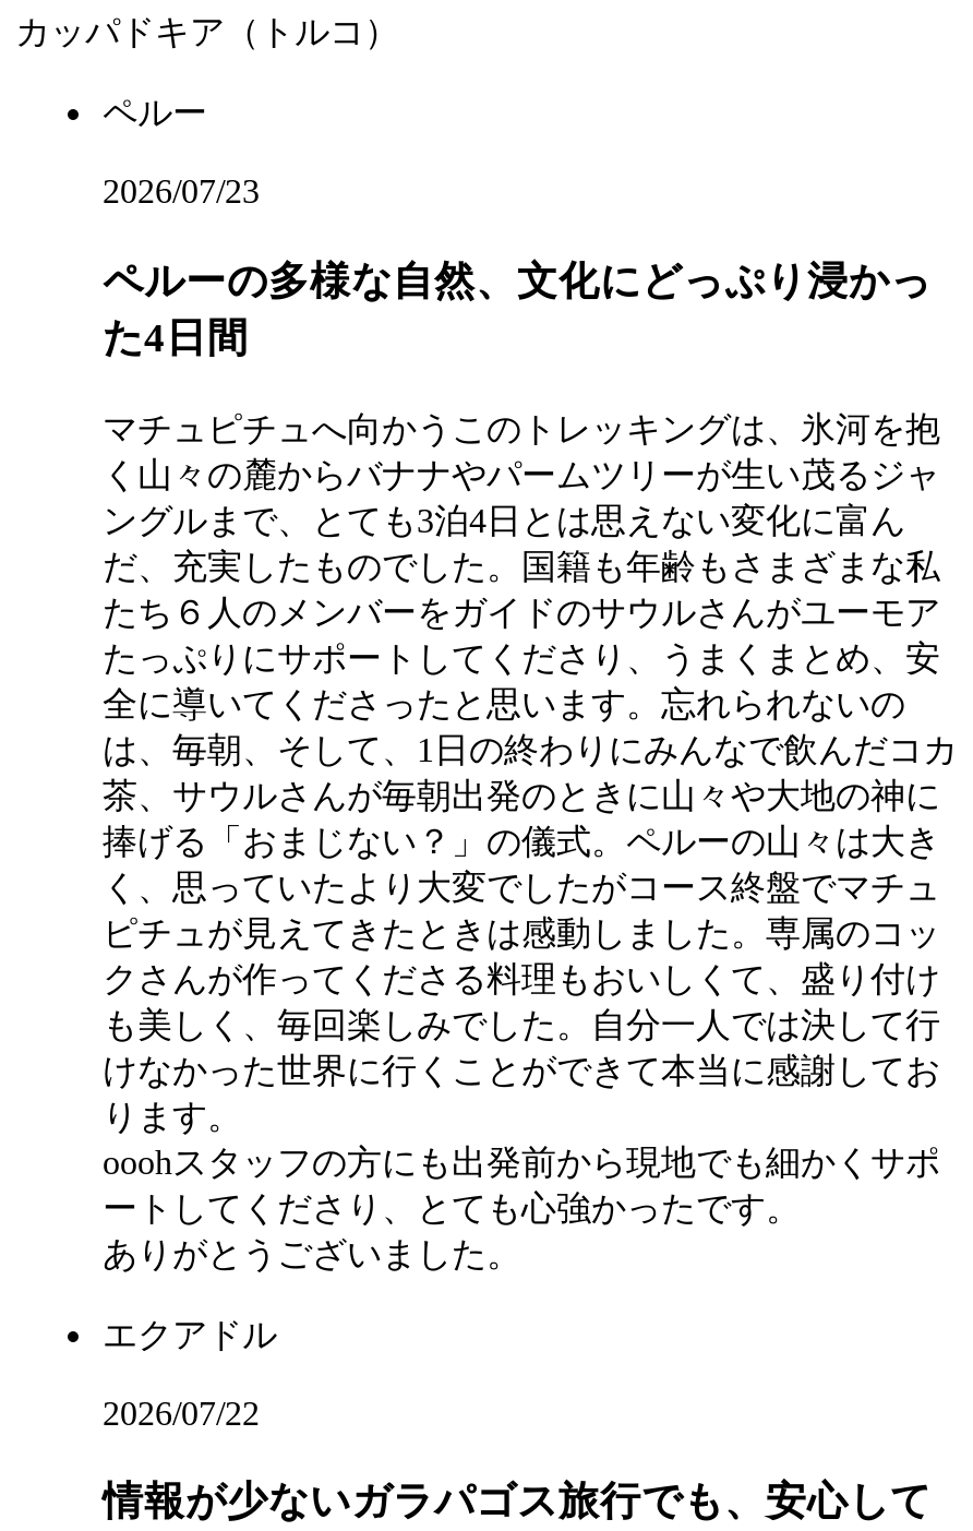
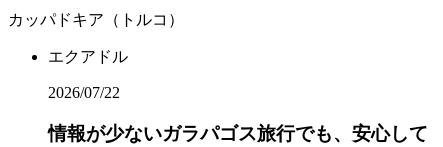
- ペルー
- 2026/07/23
- ペルーの多様な自然、文化にどっぷり浸かっ
- た4日間
- マチュピチュへ向かうこのトレッキングは、氷河を抱
- く山々の麓からバナナやパームツリーが生い茂るジャ
- ングルまで、とても3泊4日とは思えない変化に富ん
- だ、充実したものでした。国籍も年齢もさまざまな私
- たち６人のメンバーをガイドのサウルさんがユーモア
- たっぷりにサポートしてくださり、うまくまとめ、安
- 全に導いてくださったと思います。忘れられないの
- は、毎朝、そして、1日の終わりにみんなで飲んだコカ
- 茶、サウルさんが毎朝出発のときに山々や大地の神に
- 捧げる「おまじない？」の儀式。ペルーの山々は大き
- く、思っていたより大変でしたがコース終盤でマチュ
- ピチュが見えてきたときは感動しました。専属のコッ
- クさんが作ってくださる料理もおいしくて、盛り付け
- も美しく、毎回楽しみでした。自分一人では決して行
- けなかった世界に行くことができて本当に感謝してお
- ります。
- ooohスタッフの方にも出発前から現地でも細かくサポ
- ートしてくださり、とても心強かったです。
- ありがとうございました。
